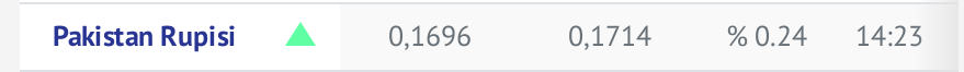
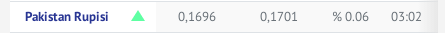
- 0,1714
+ 0,1701

- % 0.24
+ % 0.06

- 14:23
+ 03:02
